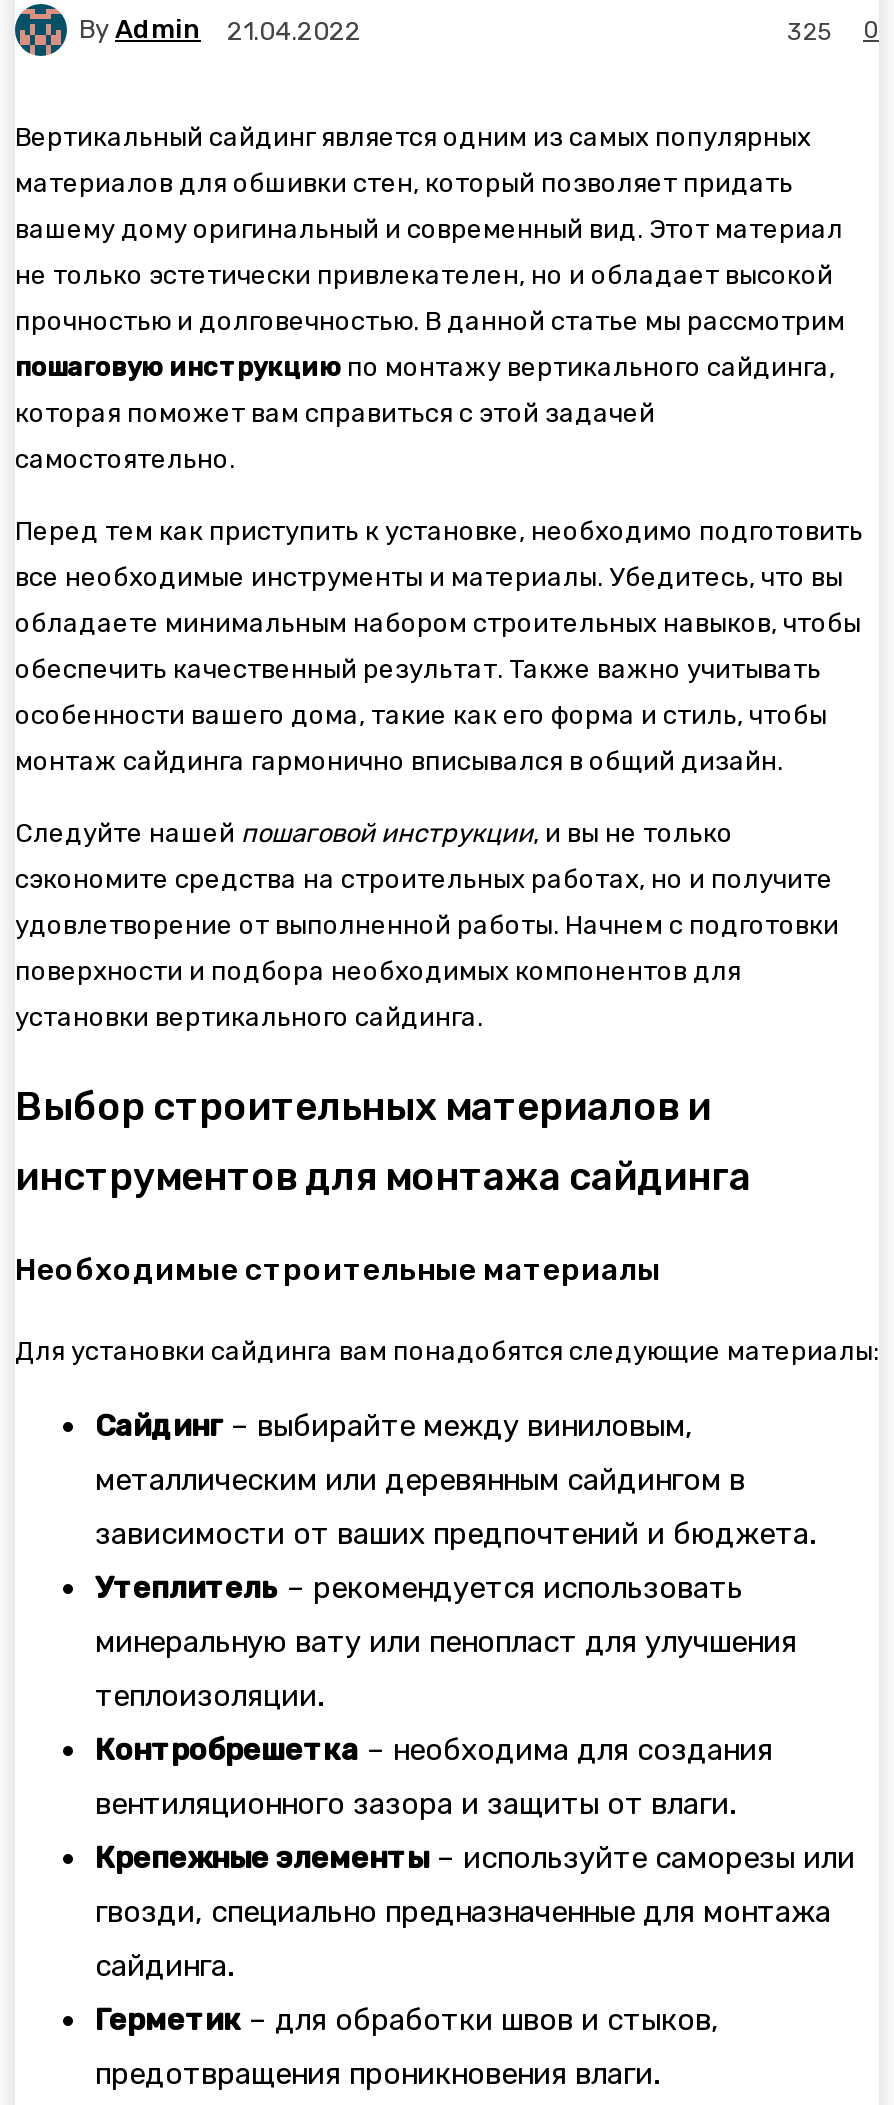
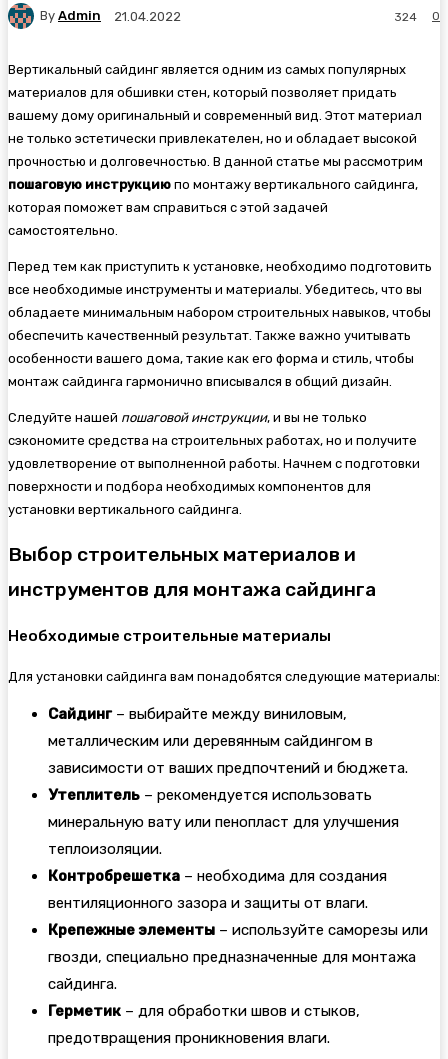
- 325 0
+ 324 0
